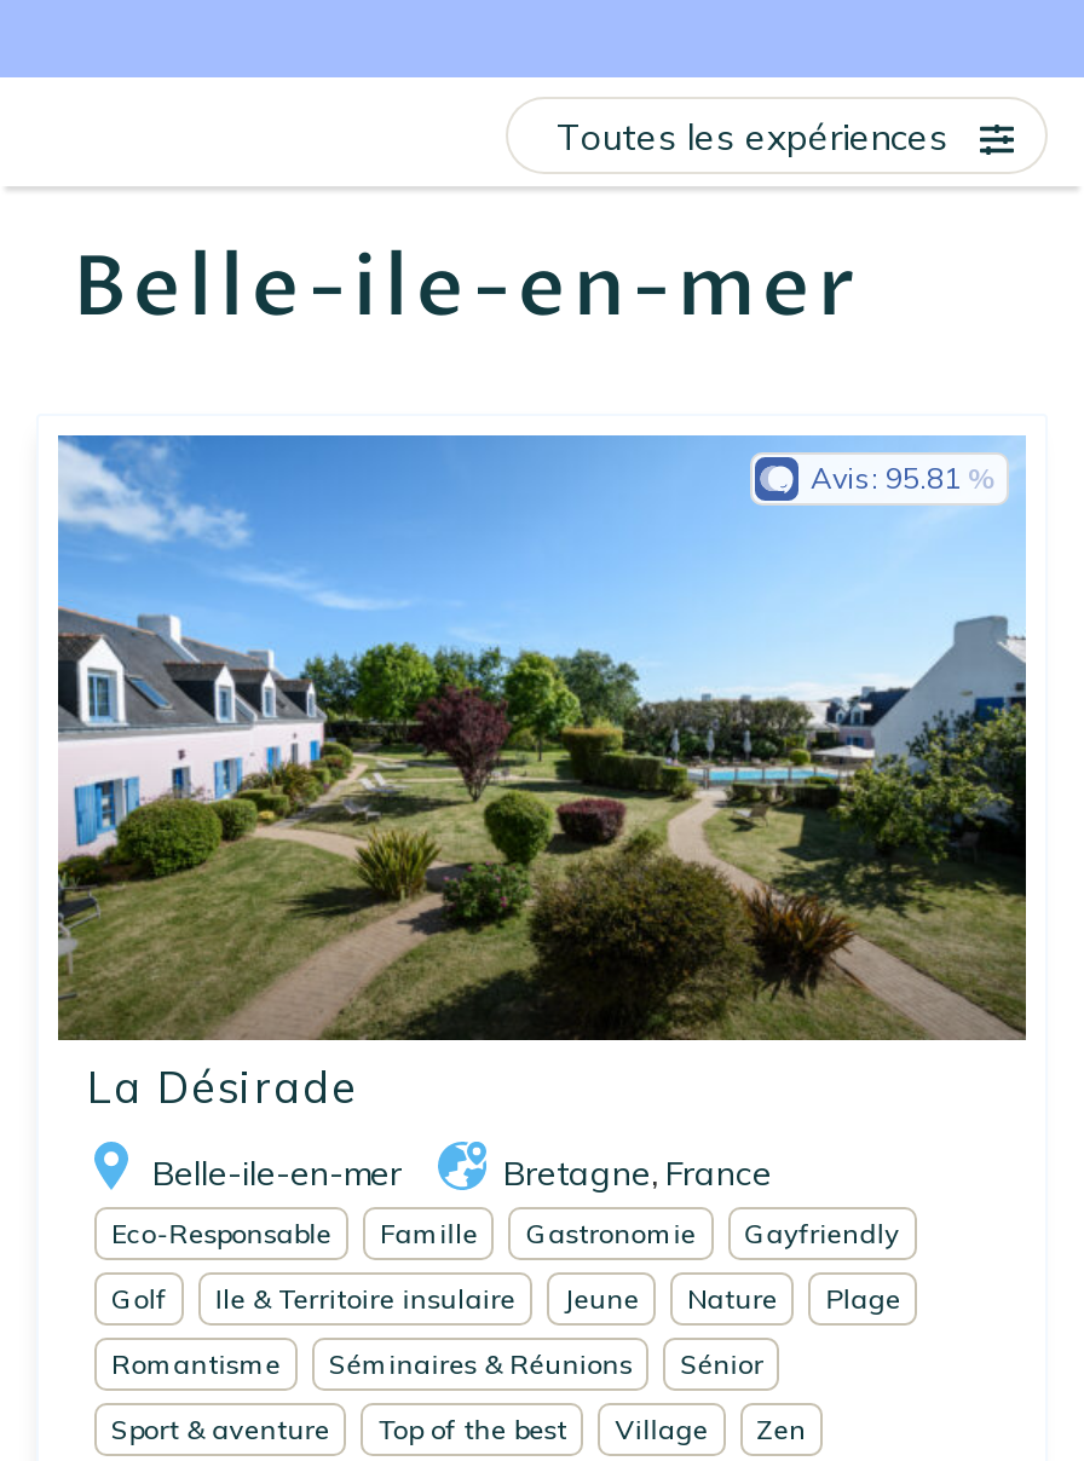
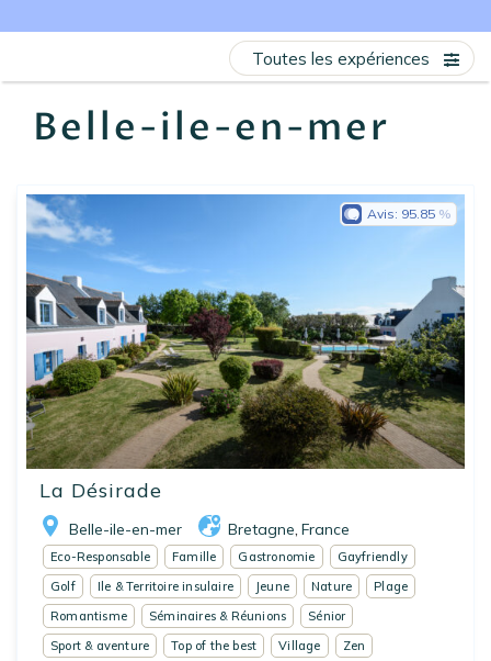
- Avis: 95.81
+ Avis: 95.85
